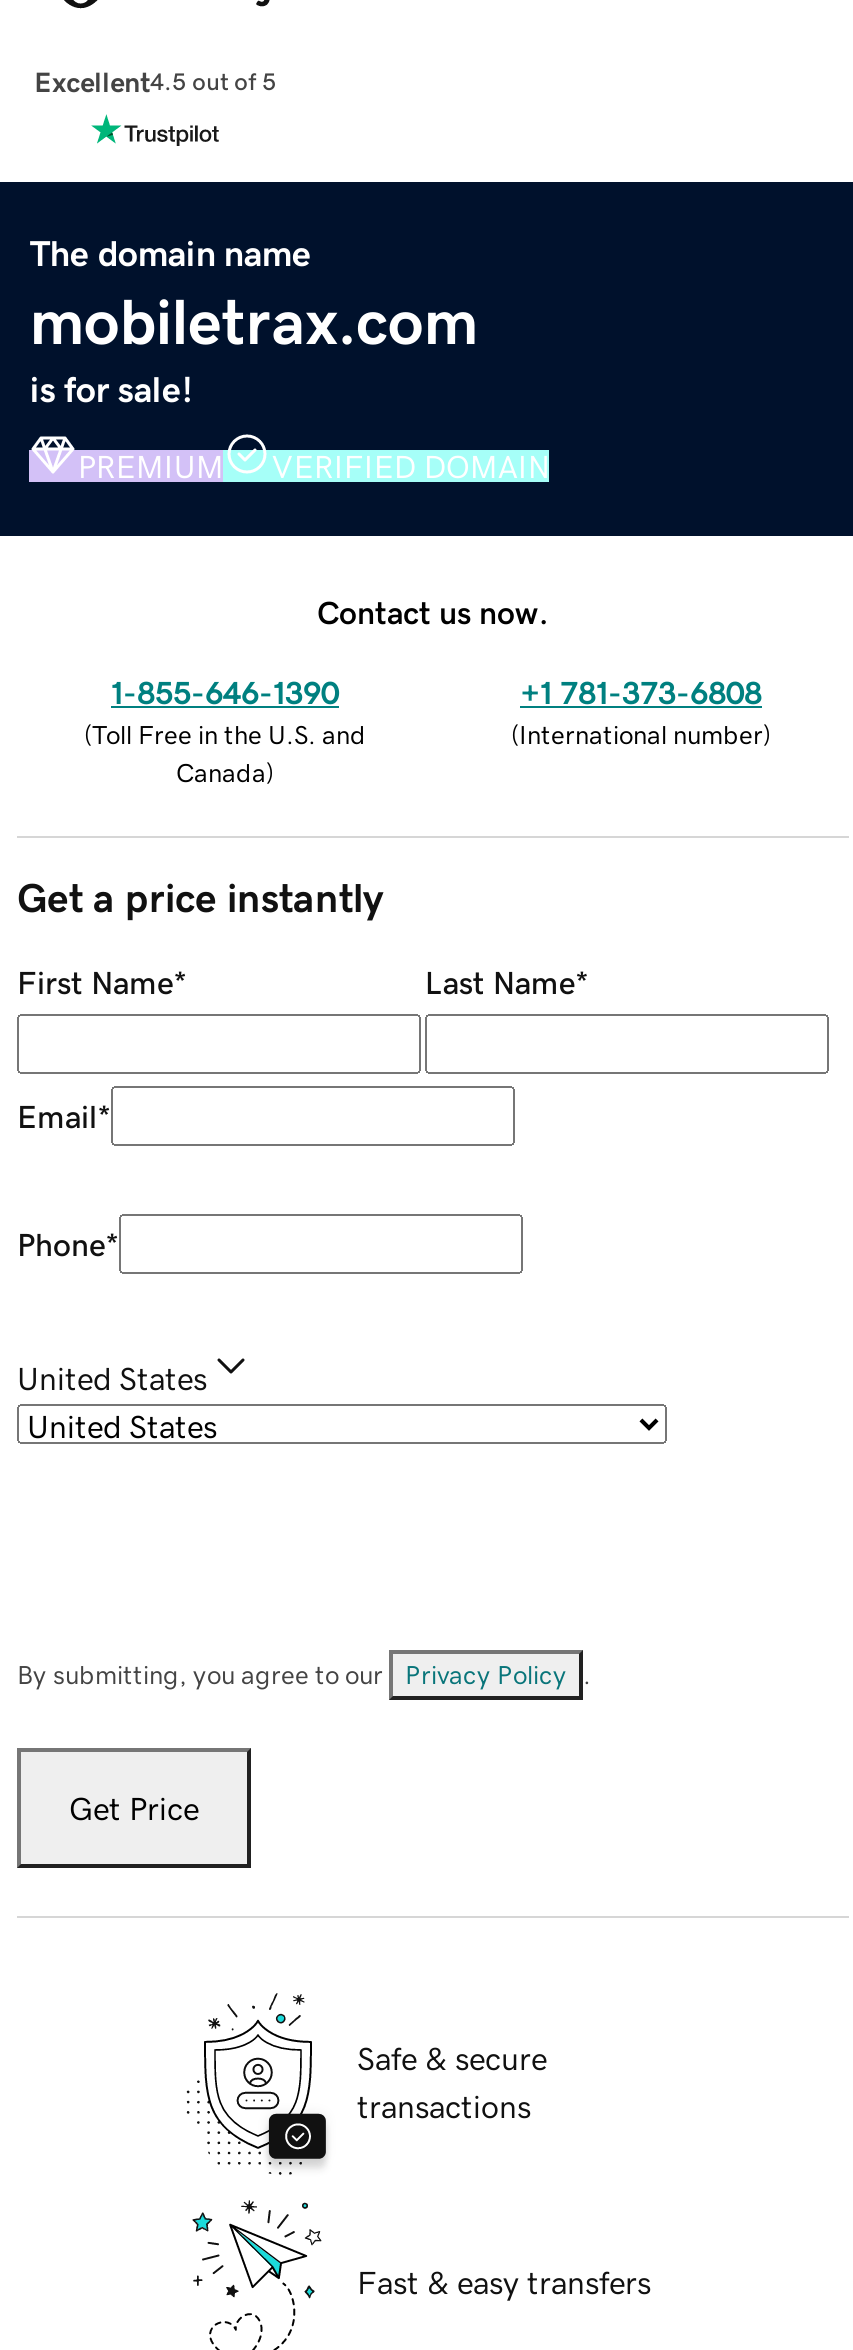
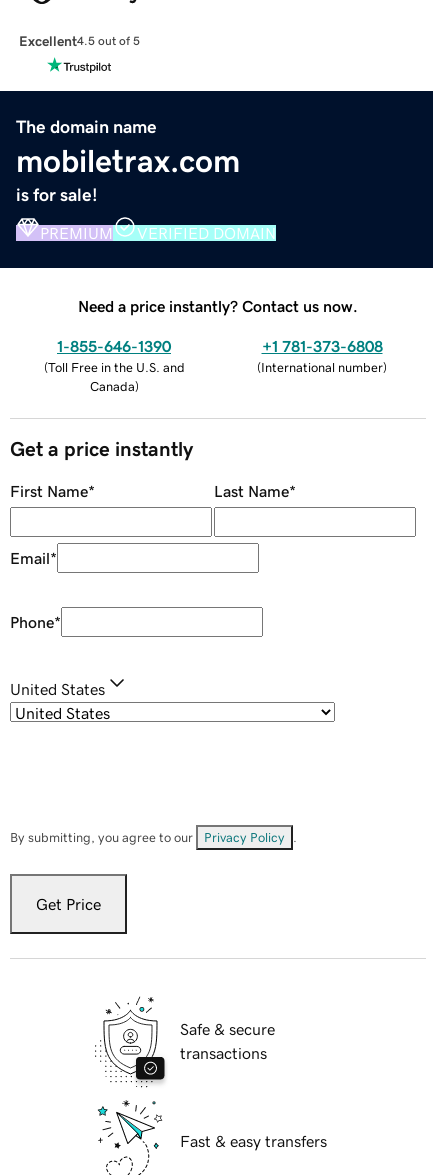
- Contact us now.
+ Need a price instantly? Contact us now.
